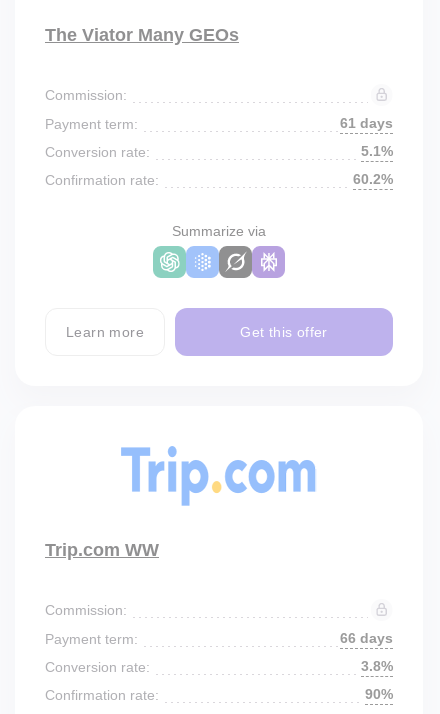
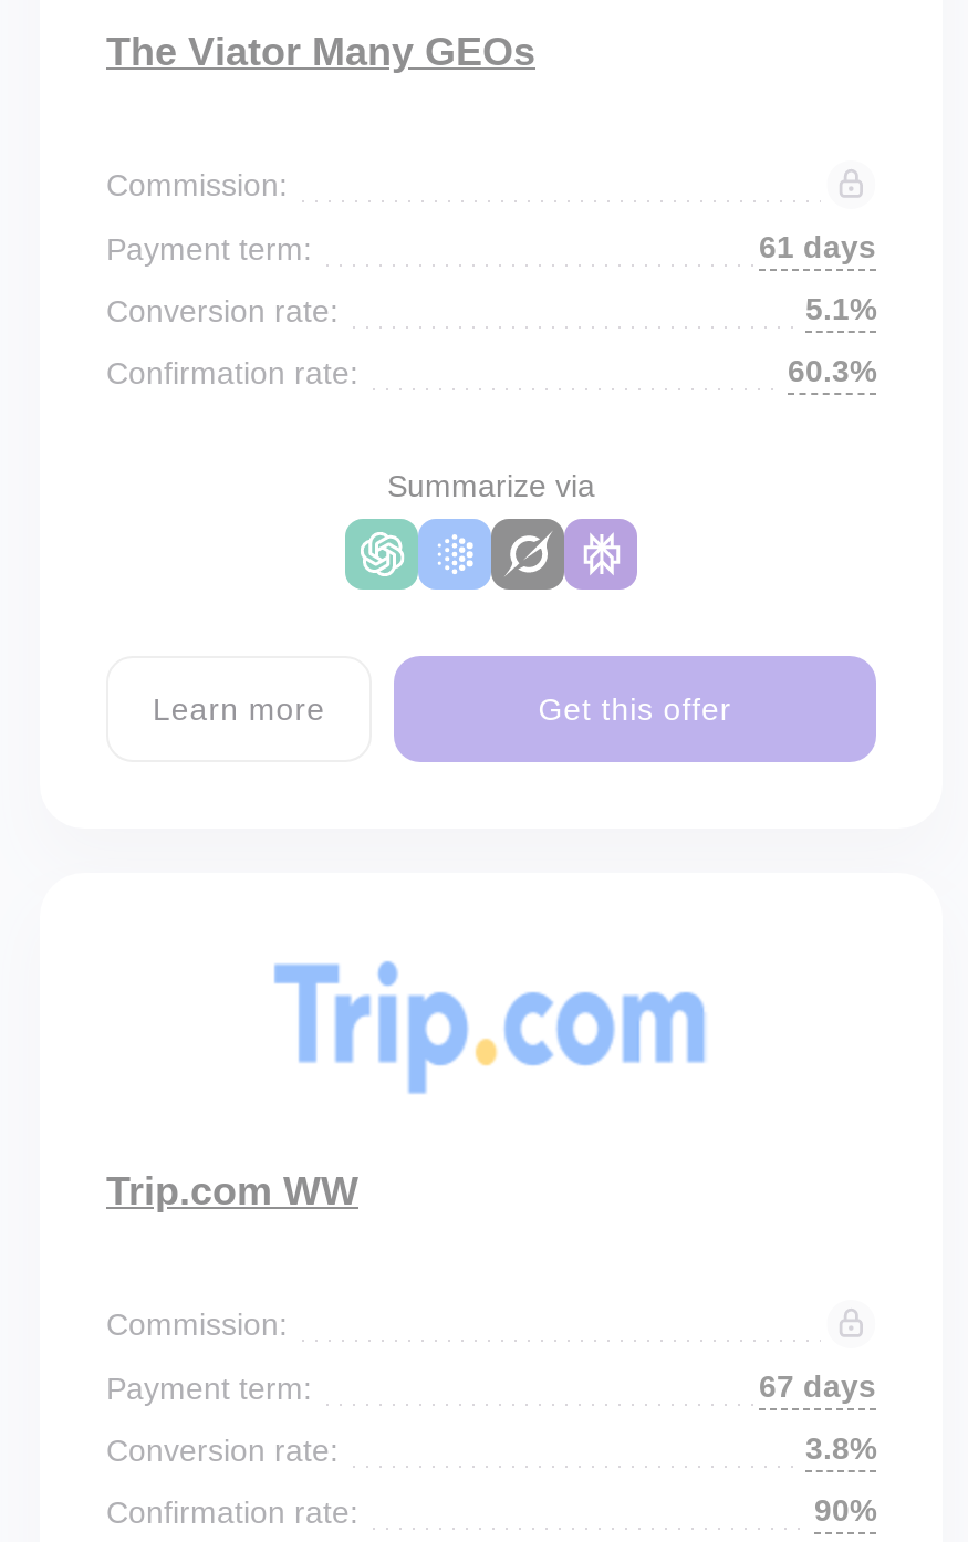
- 60.2%
+ 60.3%

- 66 days
+ 67 days
